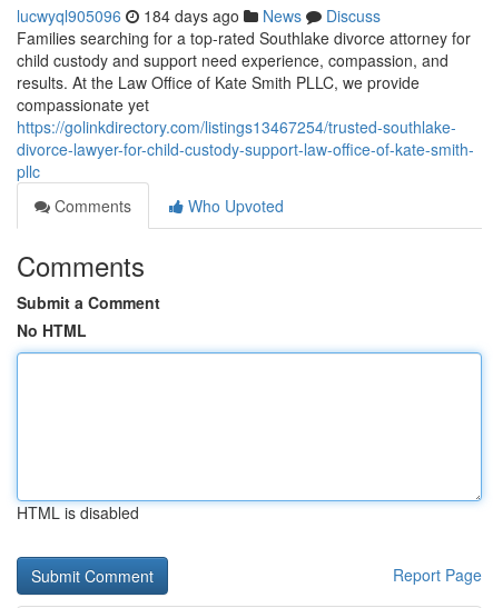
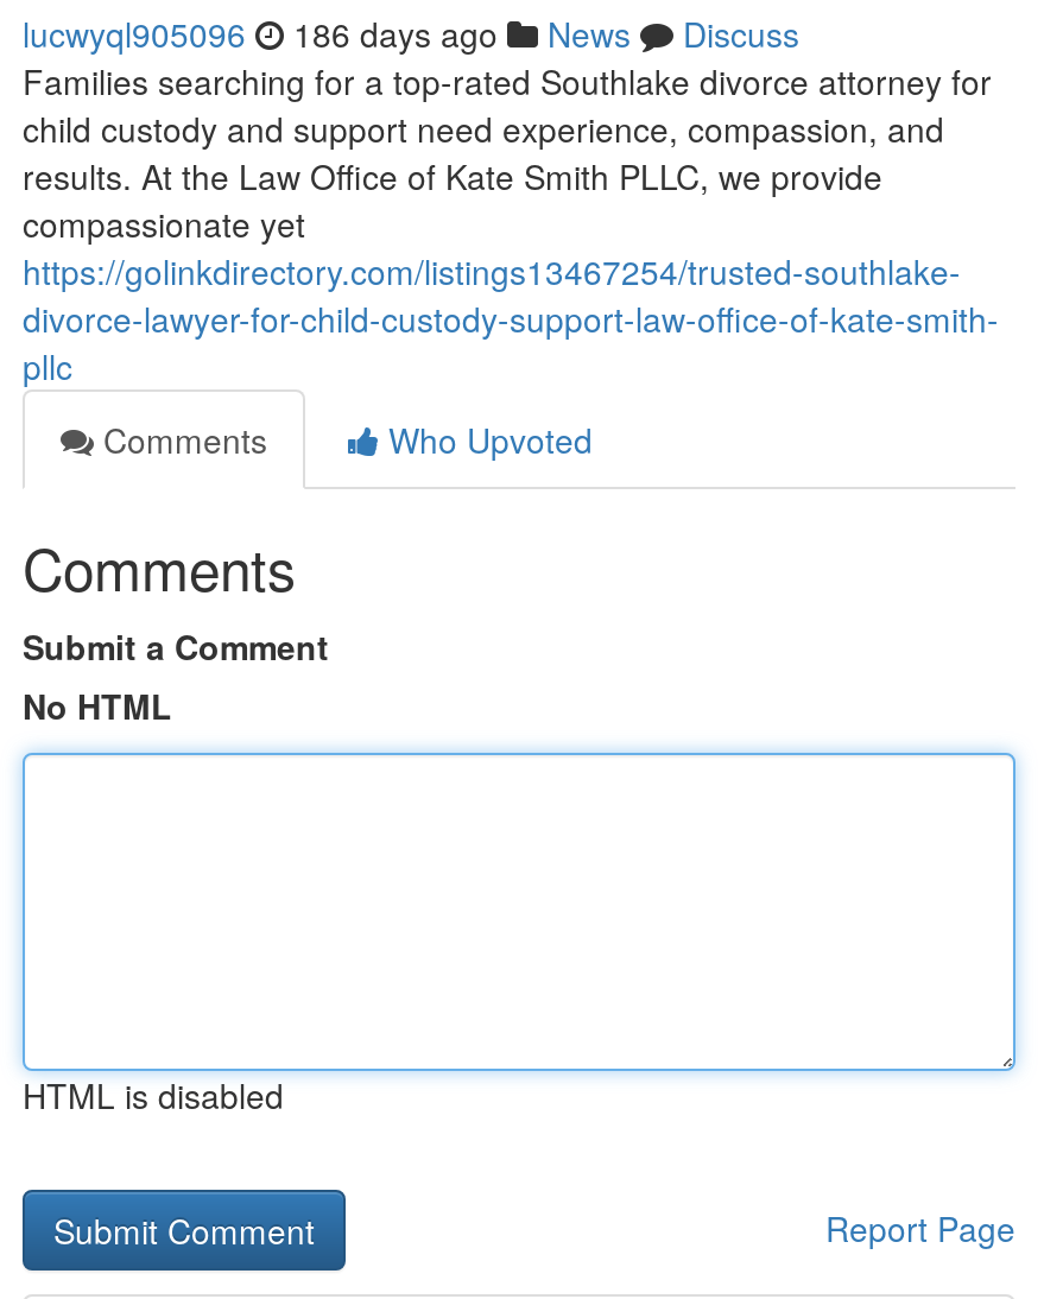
- lucwyql905096 184 days ago News Discuss
+ lucwyql905096 186 days ago News Discuss
